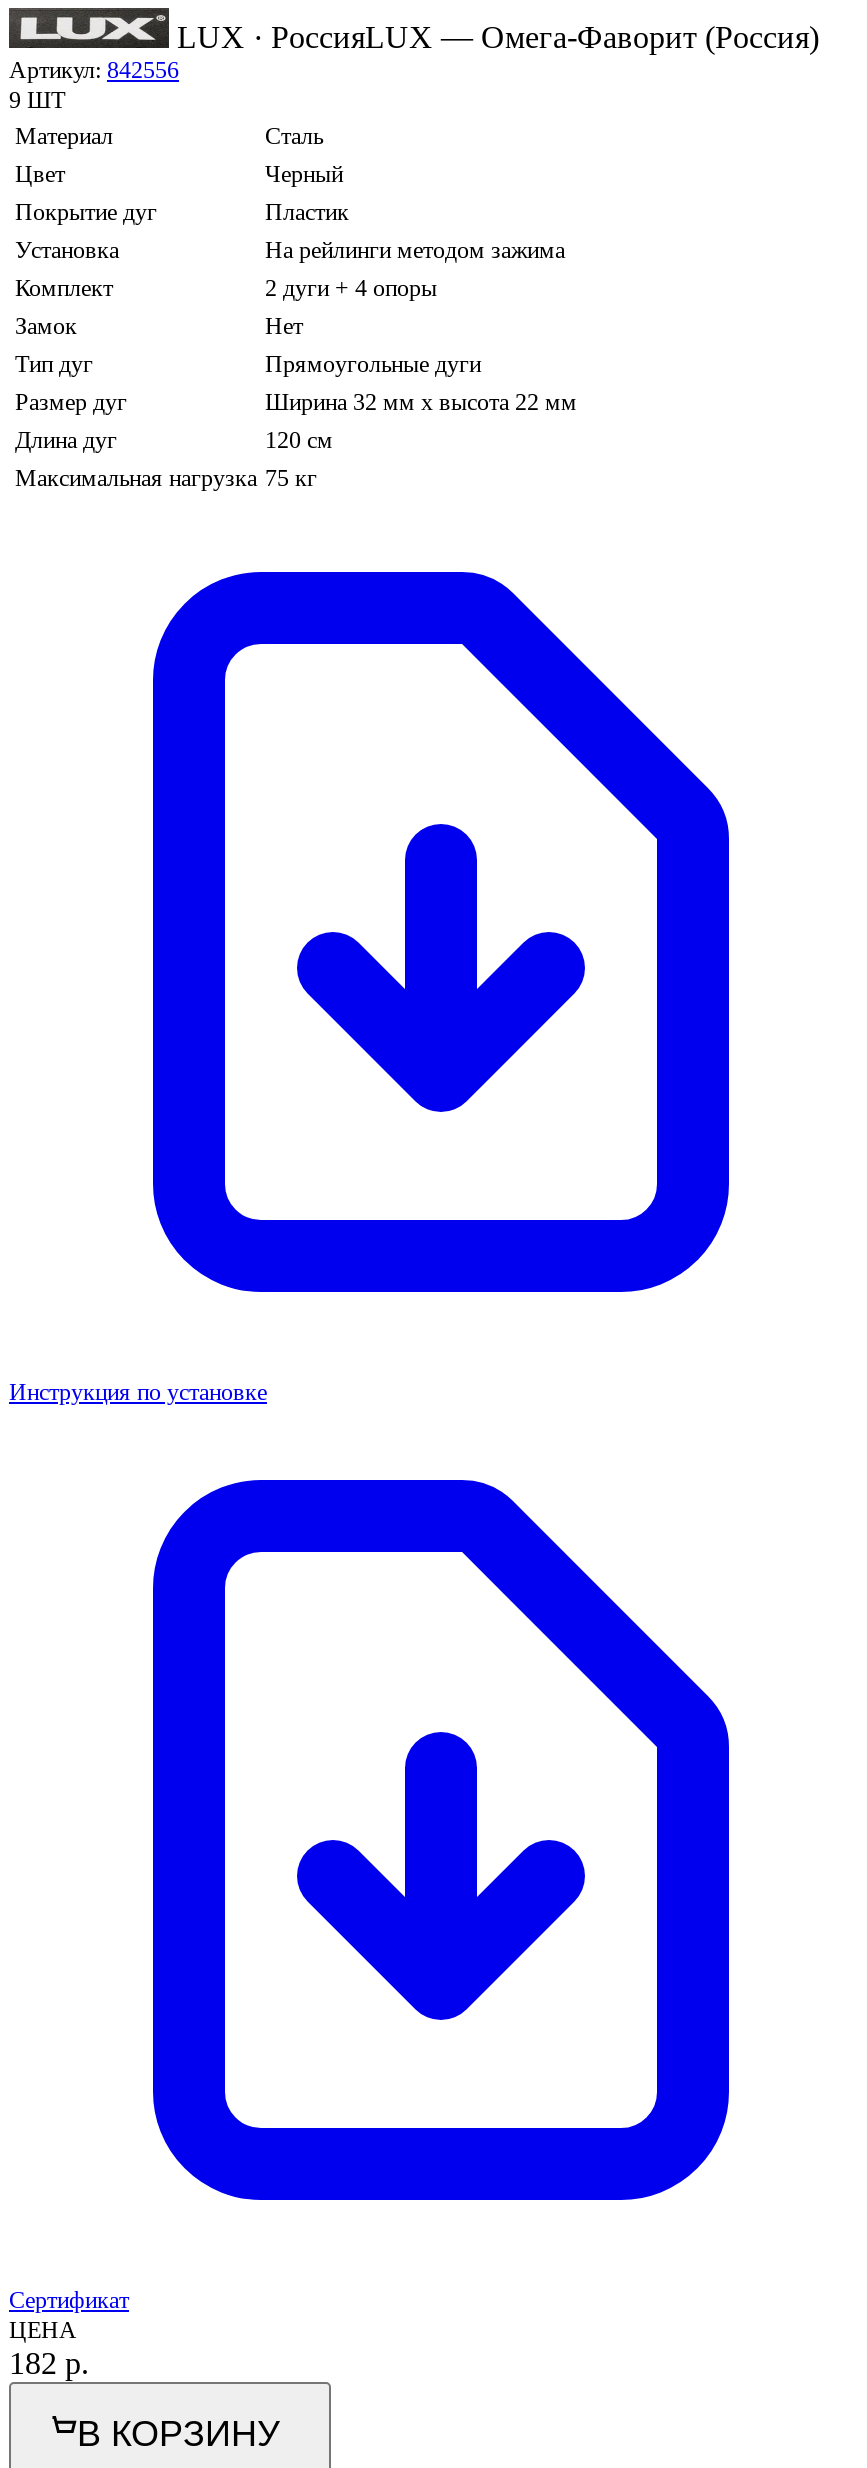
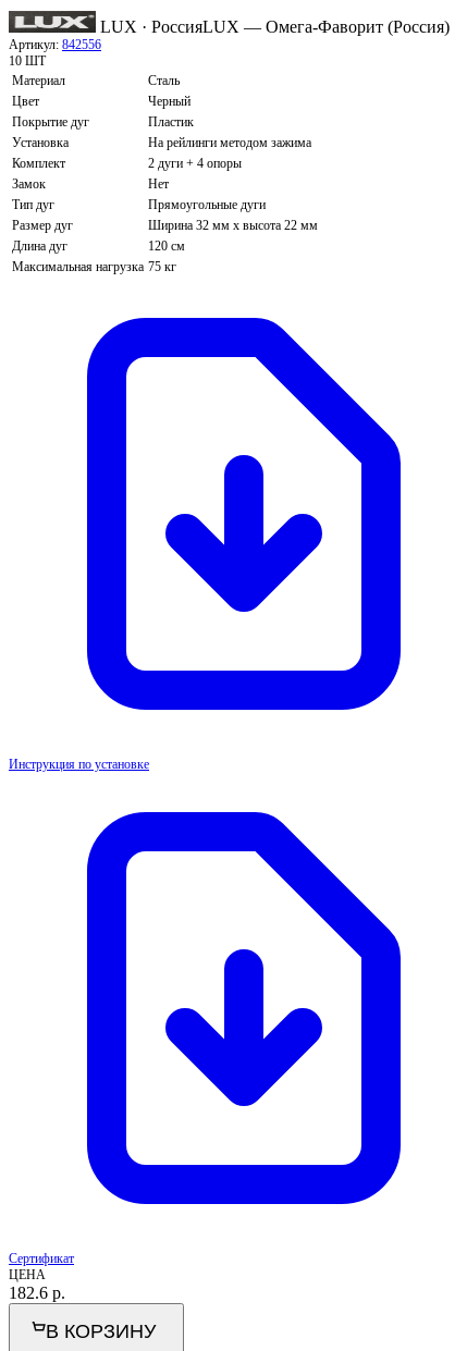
- 9 ШТ
+ 10 ШТ

- 182 р.
+ 182.6 р.
